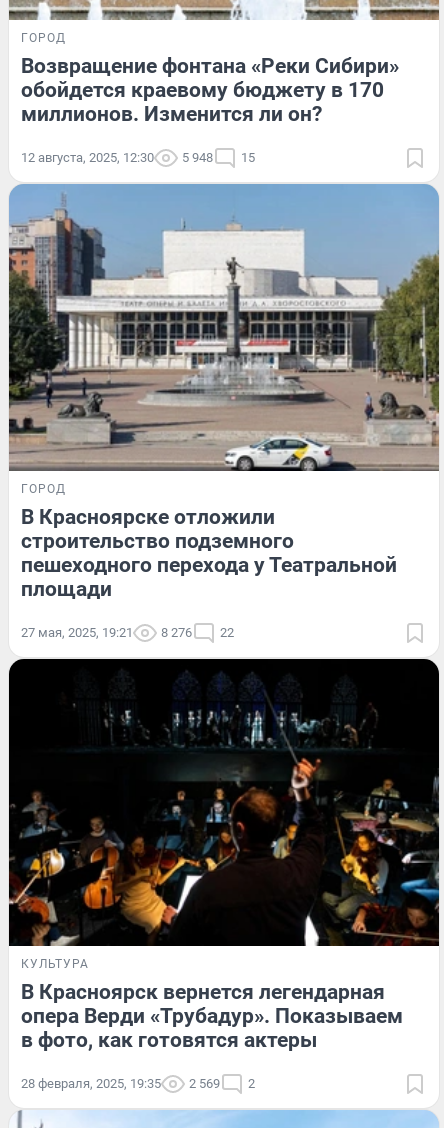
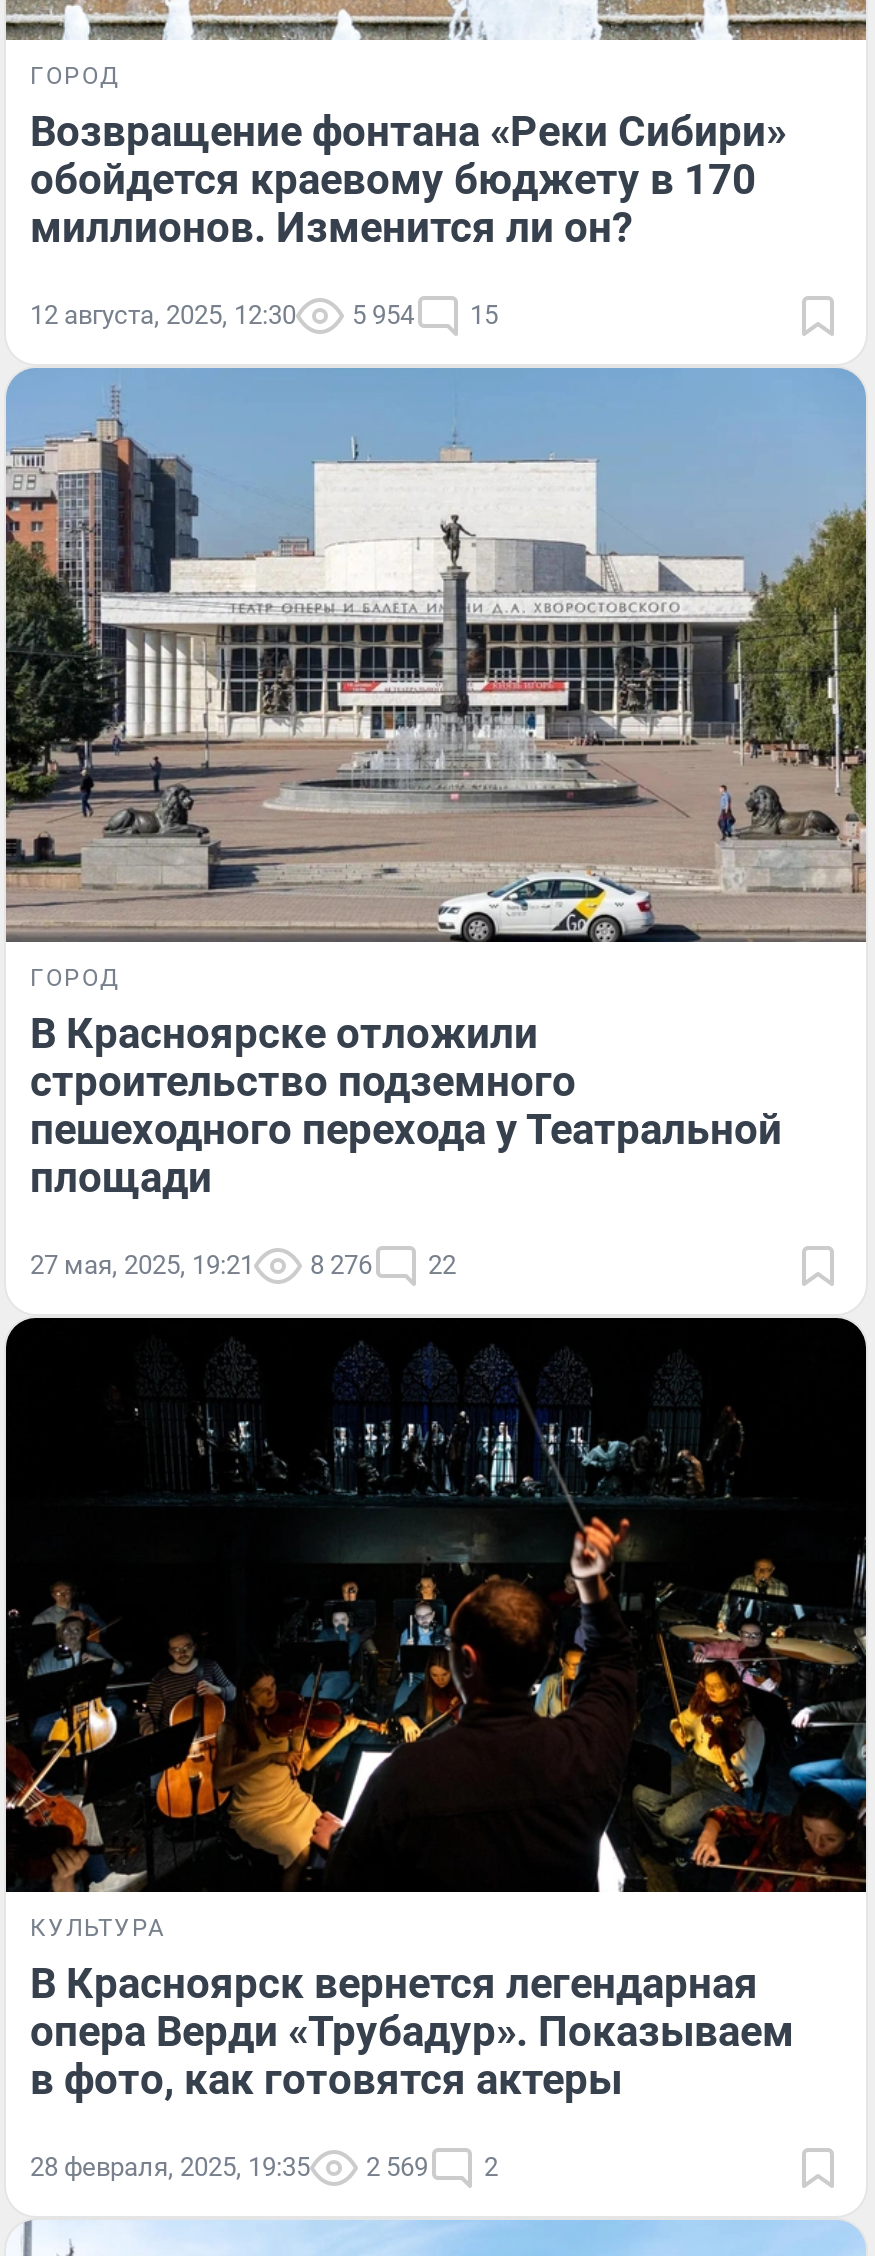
- 12 августа, 2025, 12:30 5 948 15
+ 12 августа, 2025, 12:30 5 954 15
